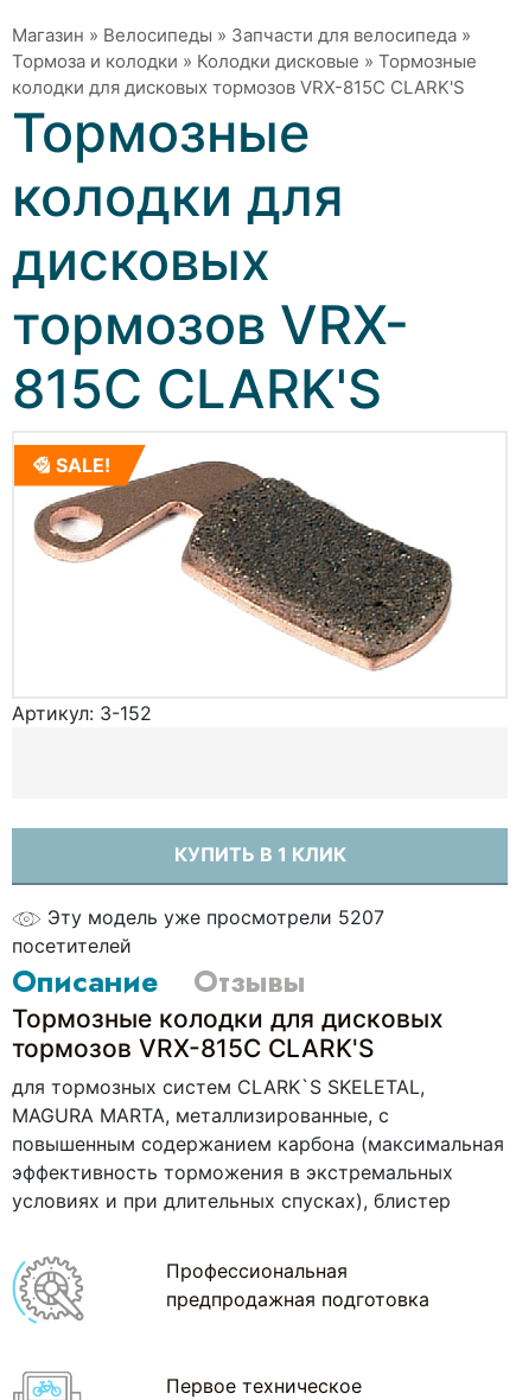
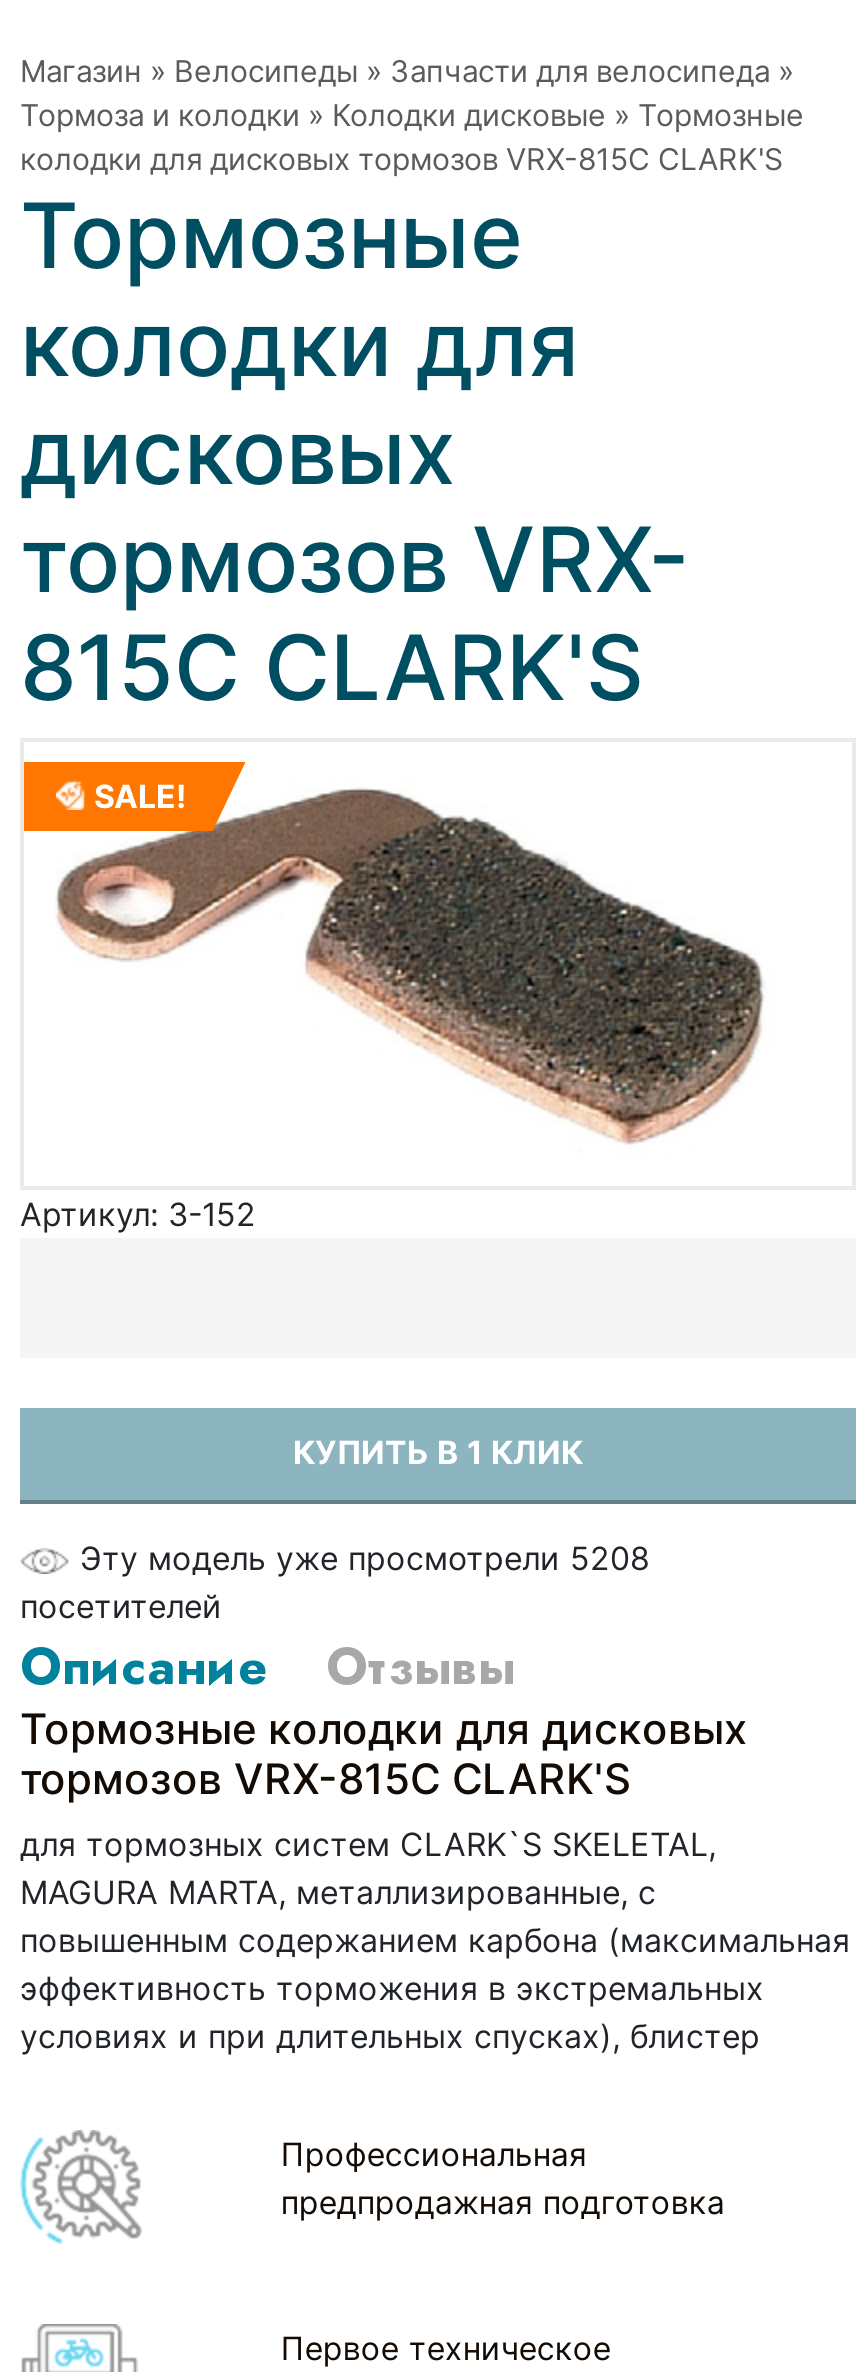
- Эту модель уже просмотрели 5207
+ Эту модель уже просмотрели 5208
